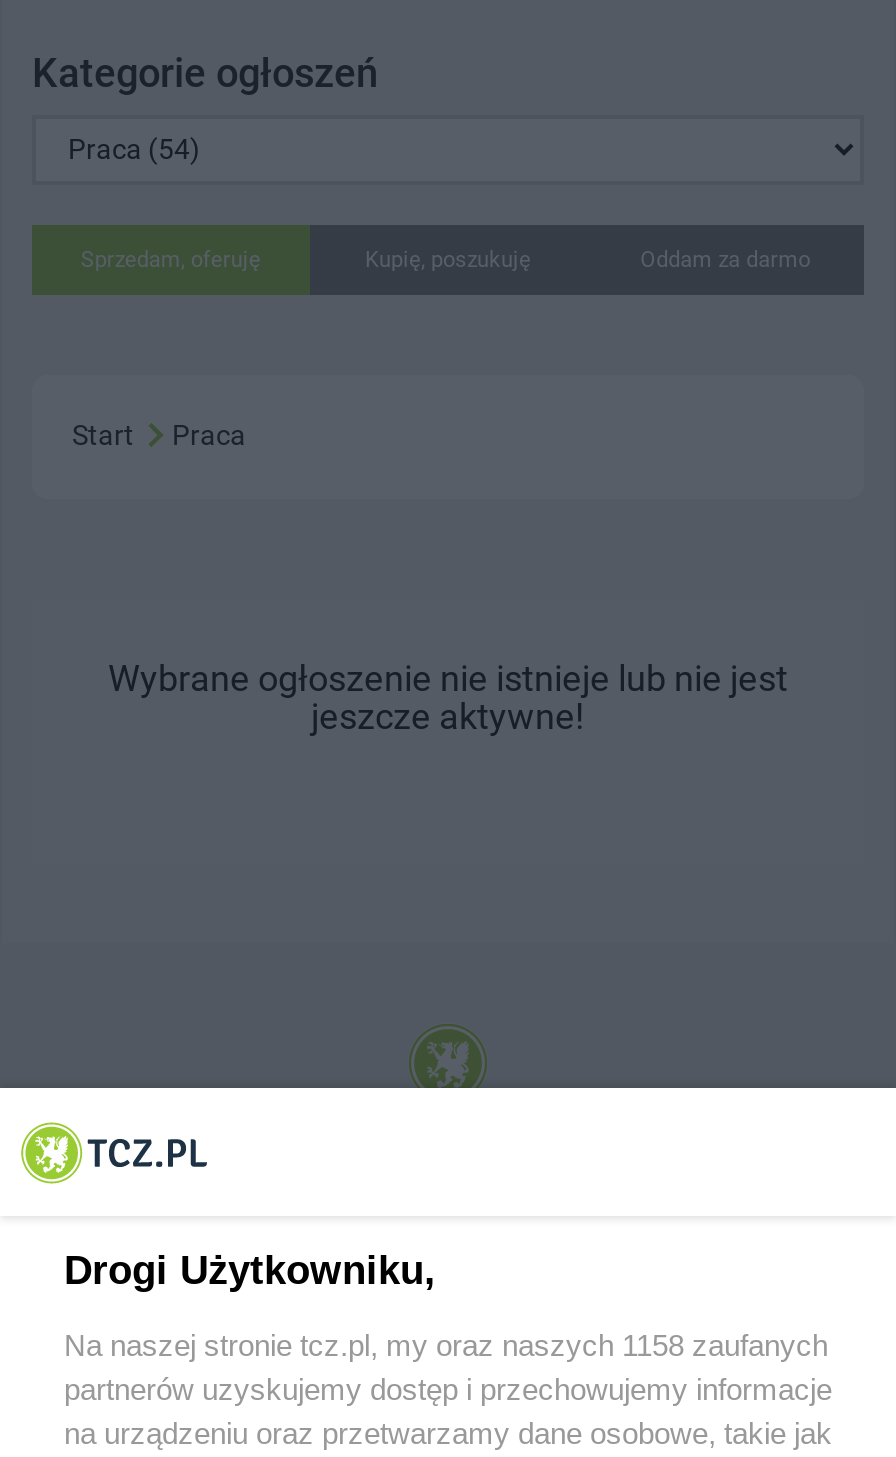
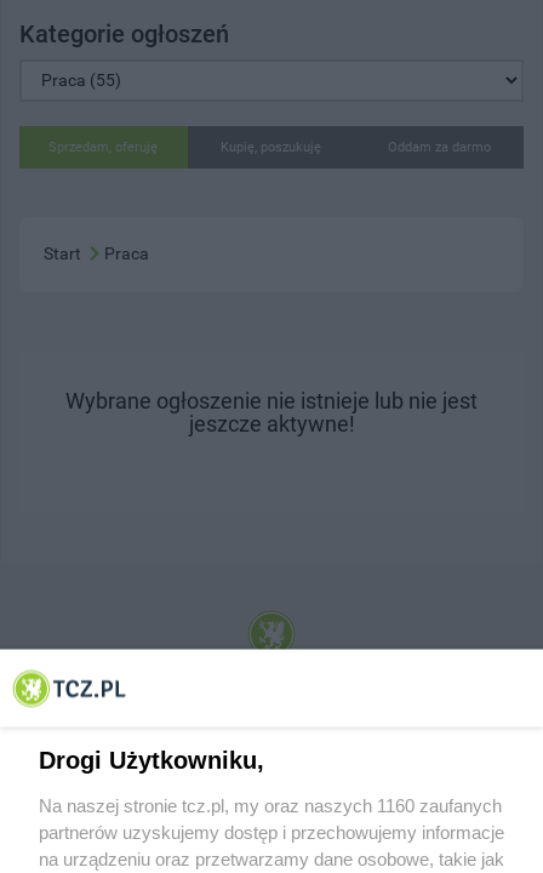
- Na naszej stronie tcz.pl, my oraz naszych 1158 zaufanych
+ Na naszej stronie tcz.pl, my oraz naszych 1160 zaufanych
